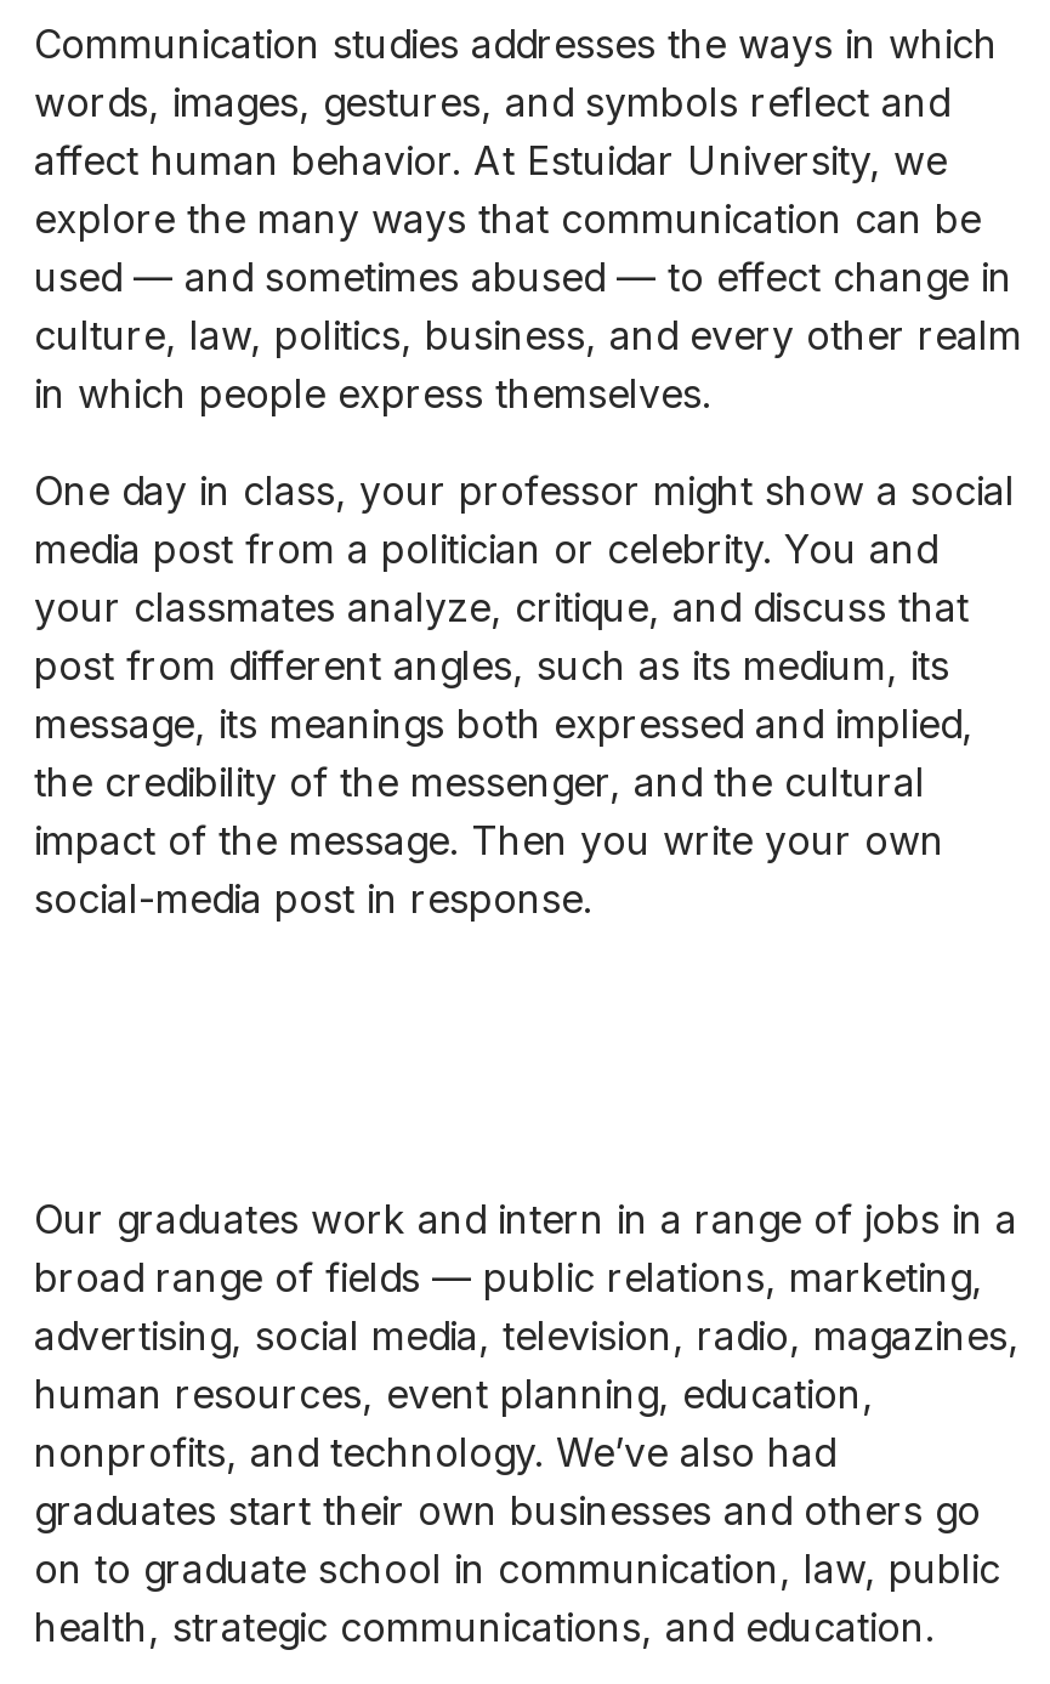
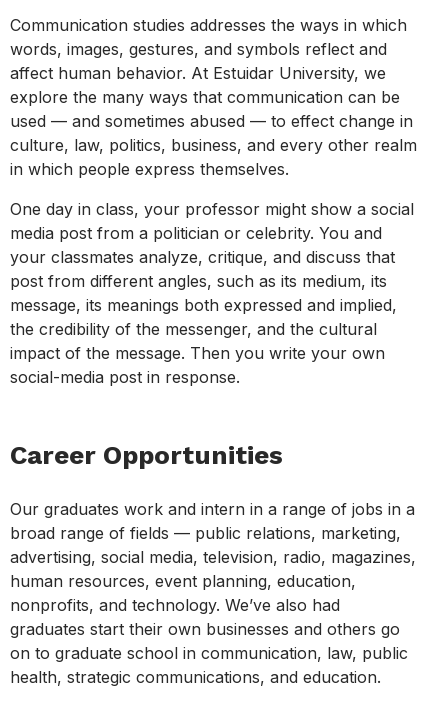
+ Career Opportunities
